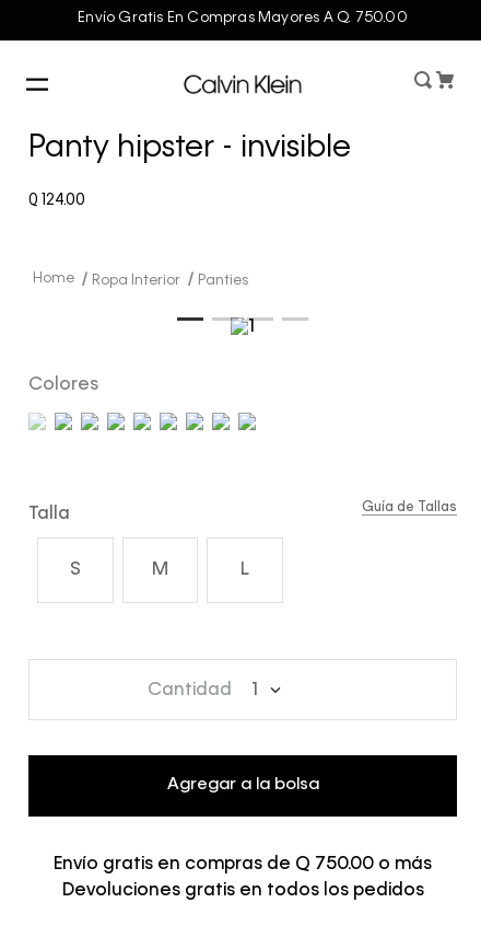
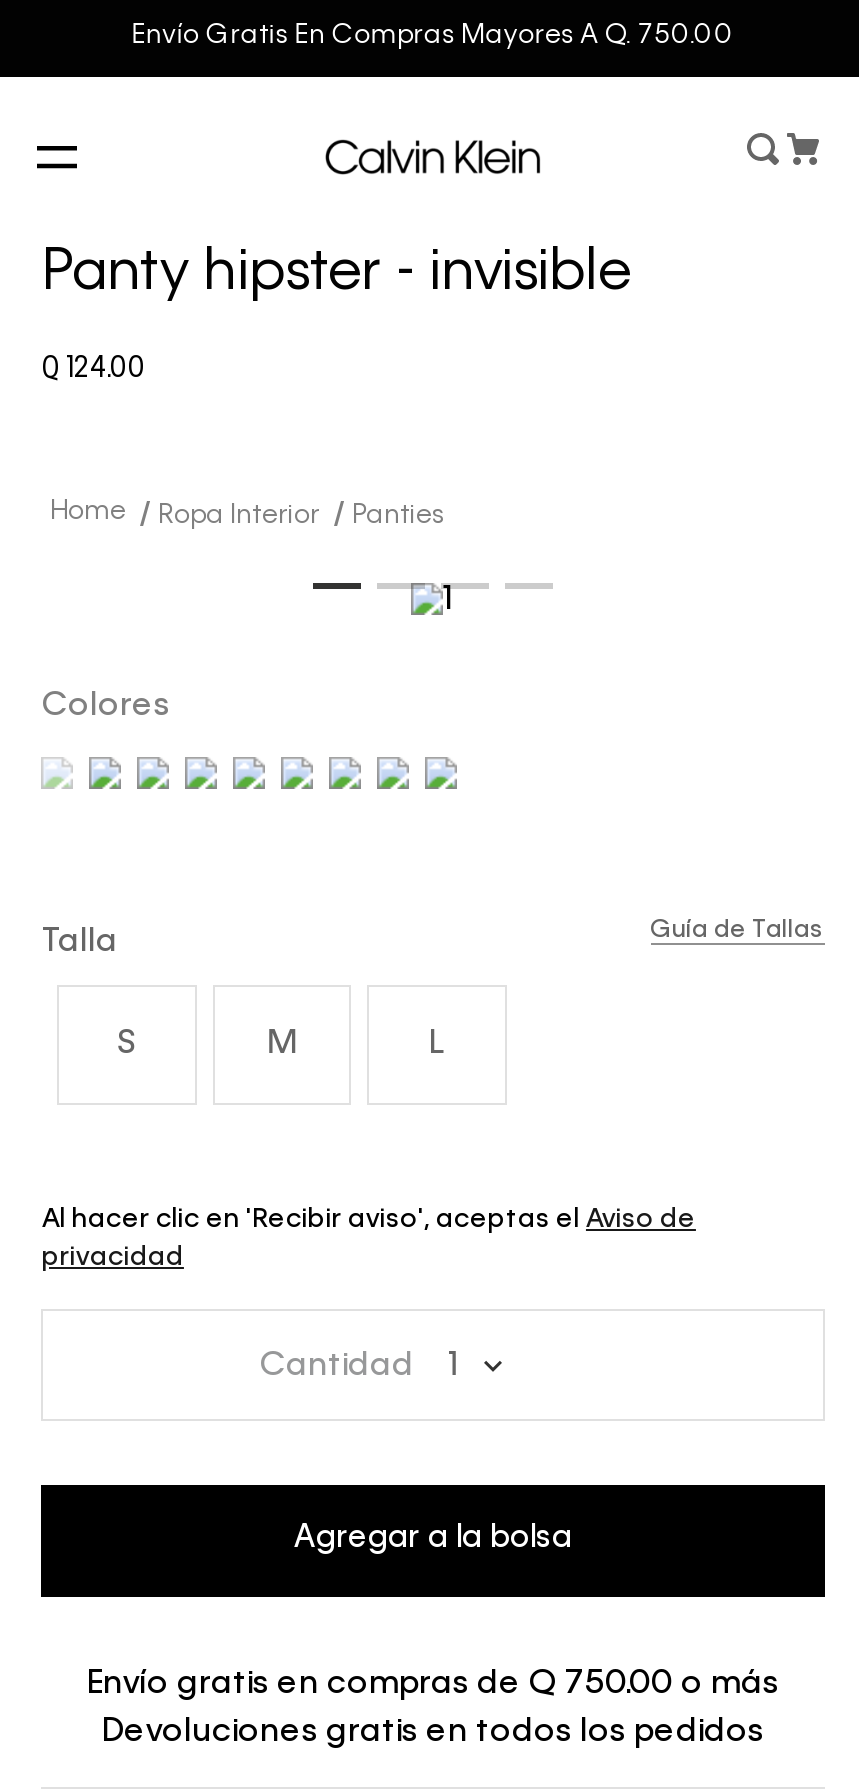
+ Al hacer clic en 'Recibir aviso', aceptas el Aviso de
+ privacidad
